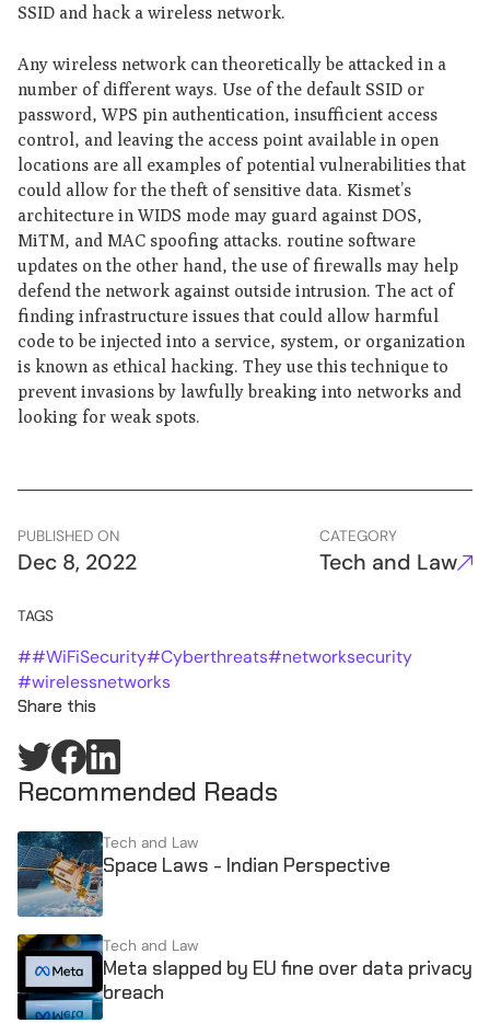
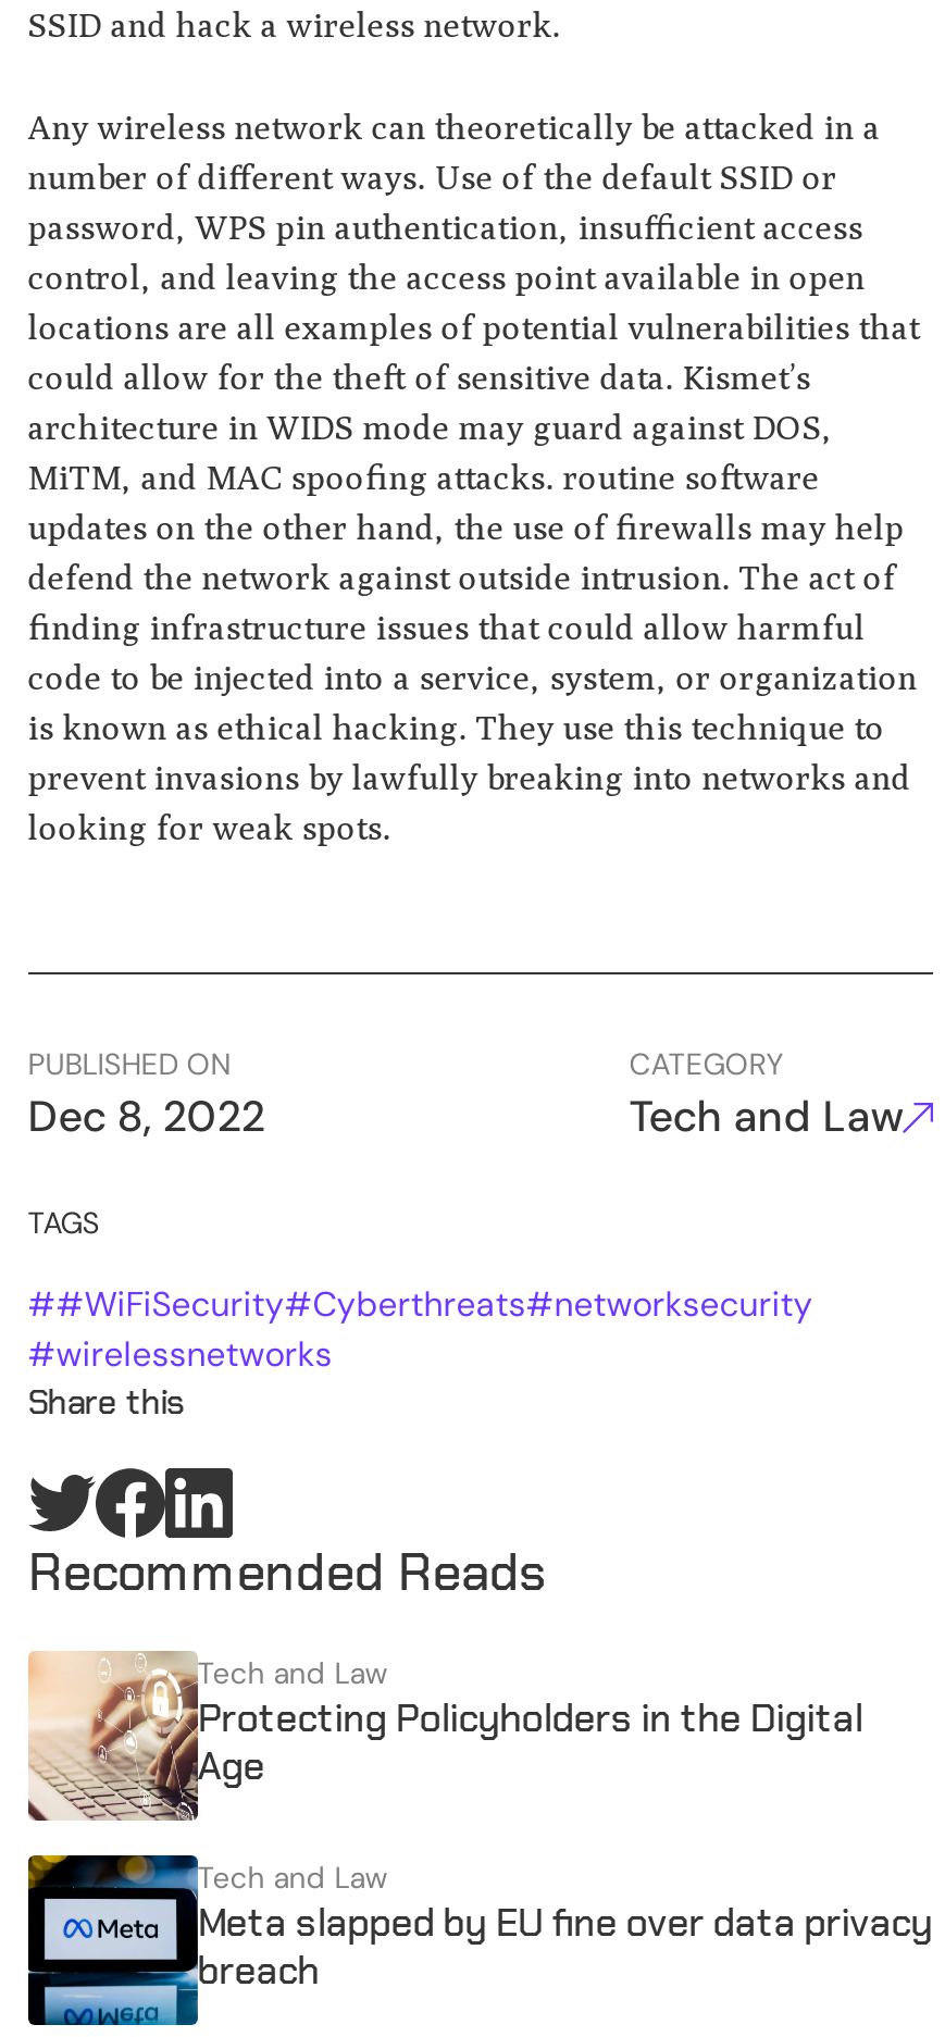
- [image]
- Space Laws - Indian Perspective
+ [image]
+ Protecting Policyholders in the Digital
+ Age
